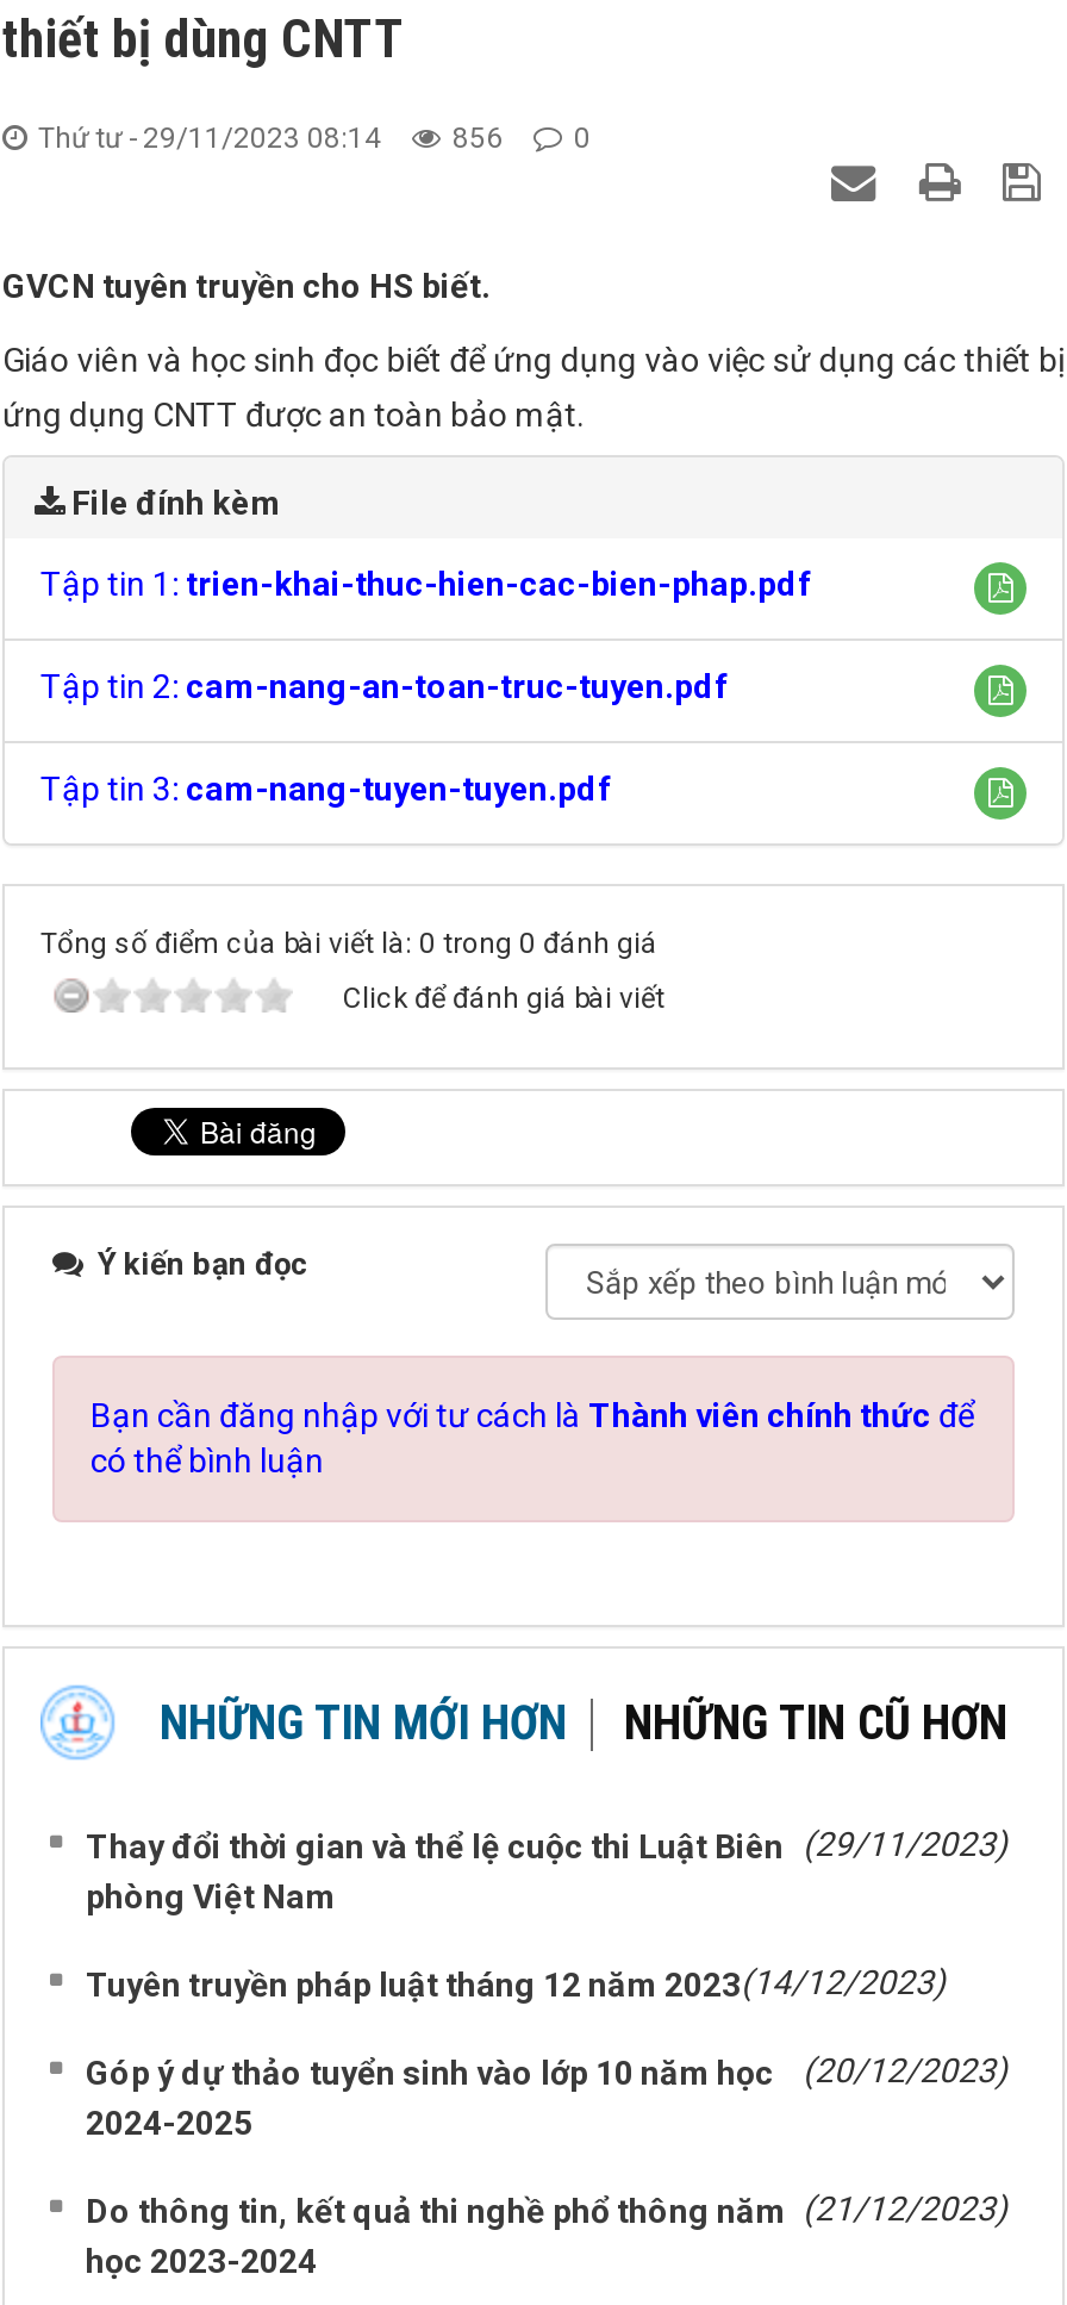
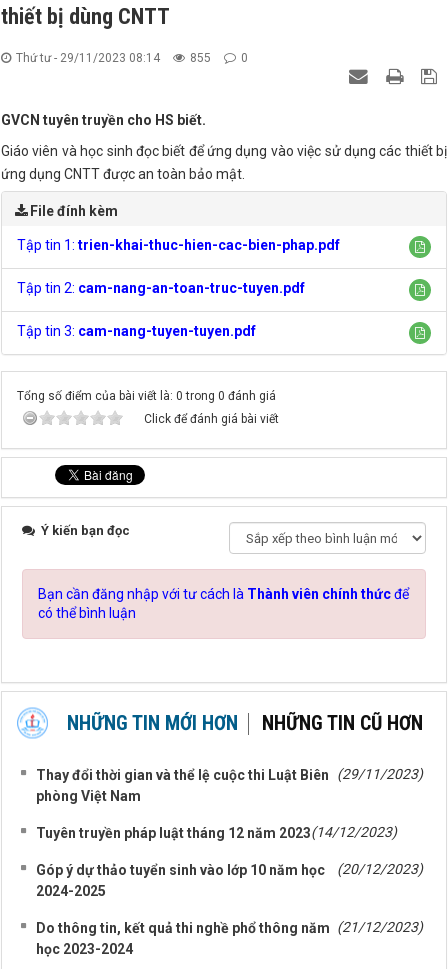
- 856
+ 855
